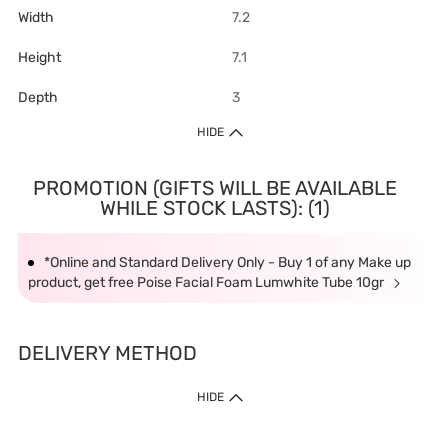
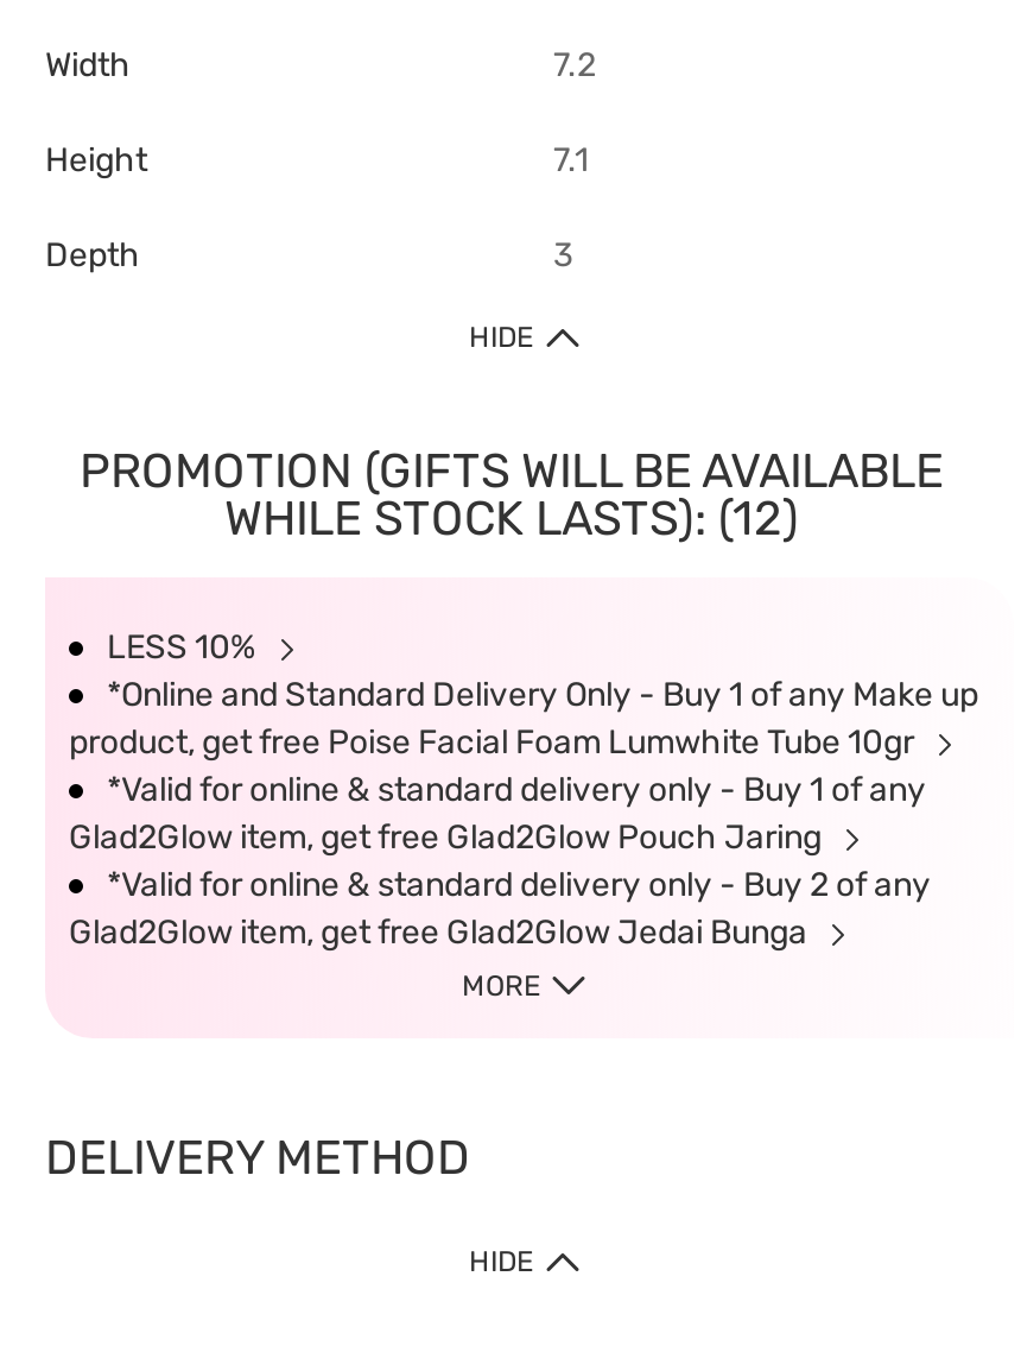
- WHILE STOCK LASTS): (1)
+ WHILE STOCK LASTS): (12)
+ LESS 10%

+ *Valid for online & standard delivery only - Buy 1 of any
+ Glad2Glow item, get free Glad2Glow Pouch Jaring
+ *Valid for online & standard delivery only - Buy 2 of any
+ Glad2Glow item, get free Glad2Glow Jedai Bunga
+ MORE
